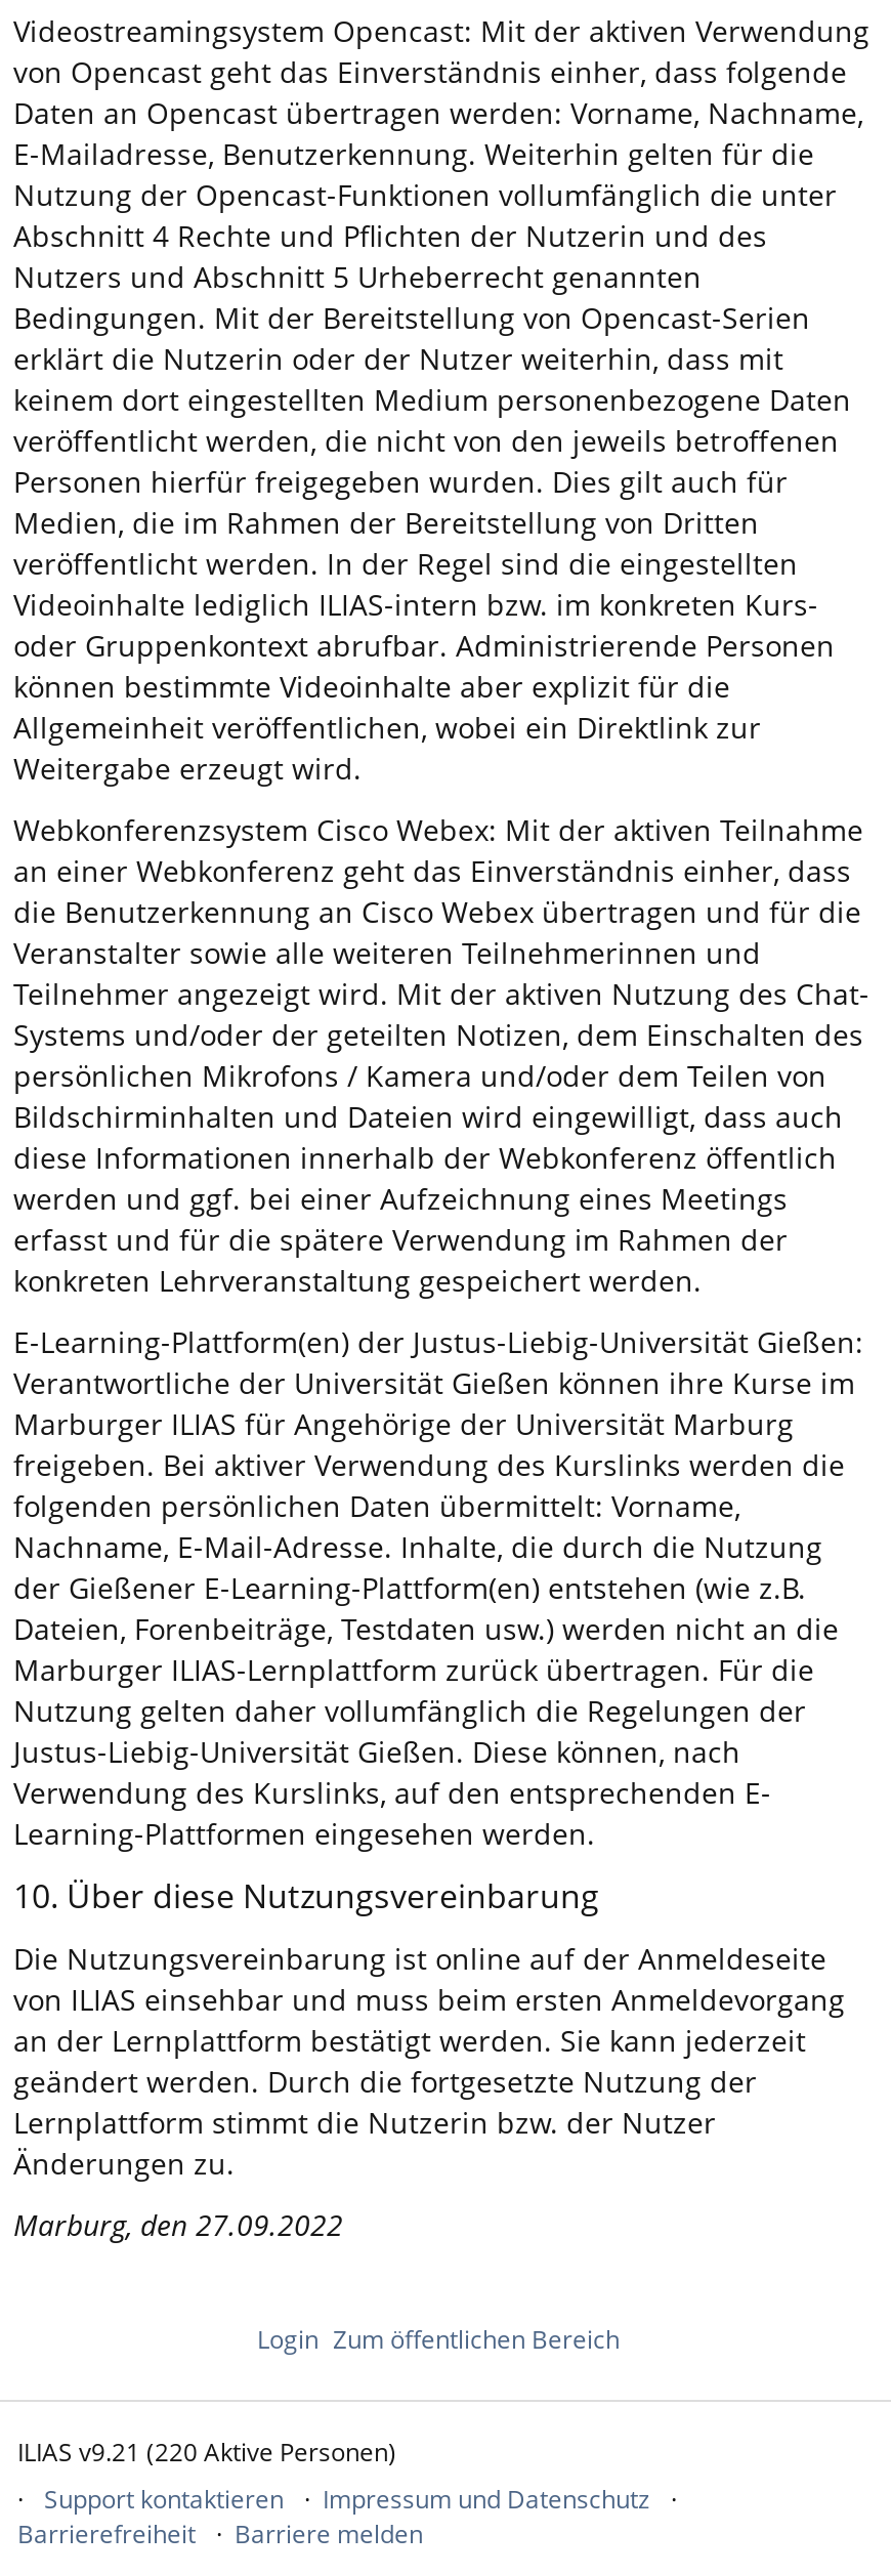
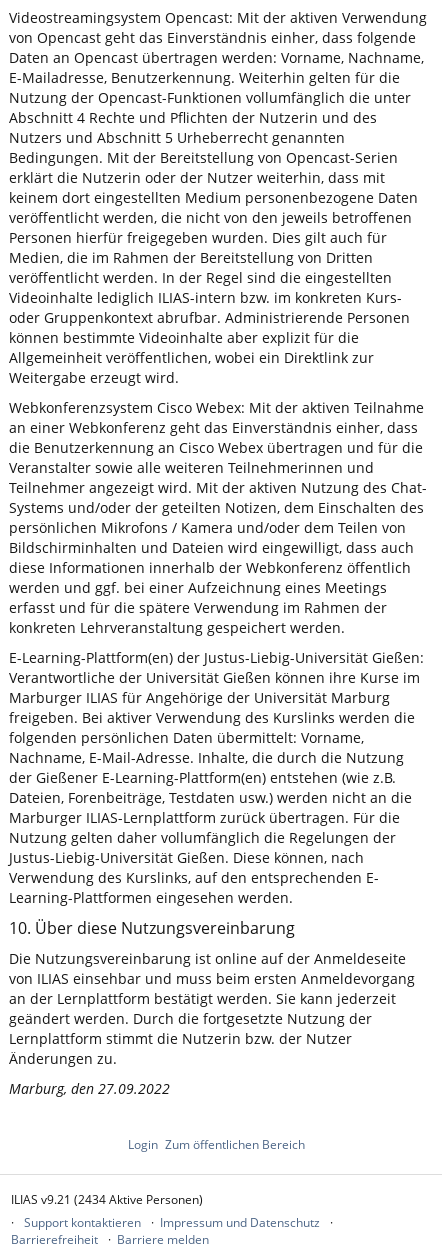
- ILIAS v9.21 (220 Aktive Personen)
+ ILIAS v9.21 (2434 Aktive Personen)
